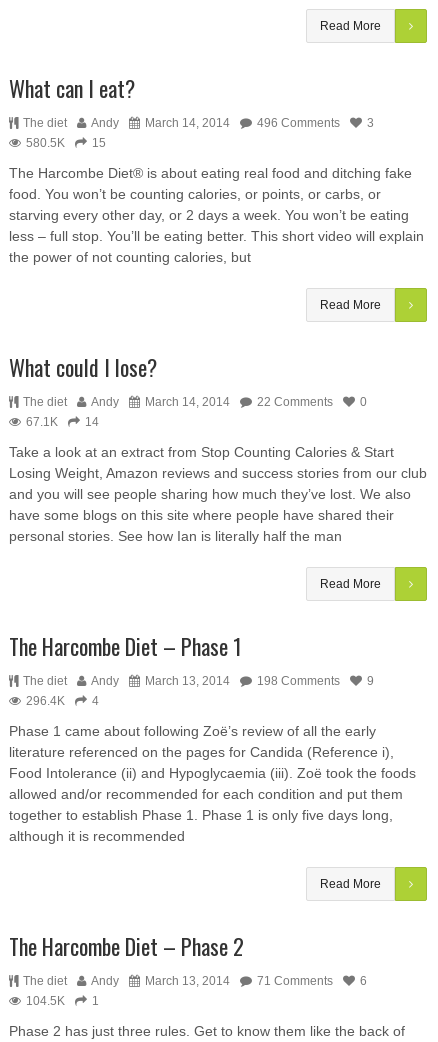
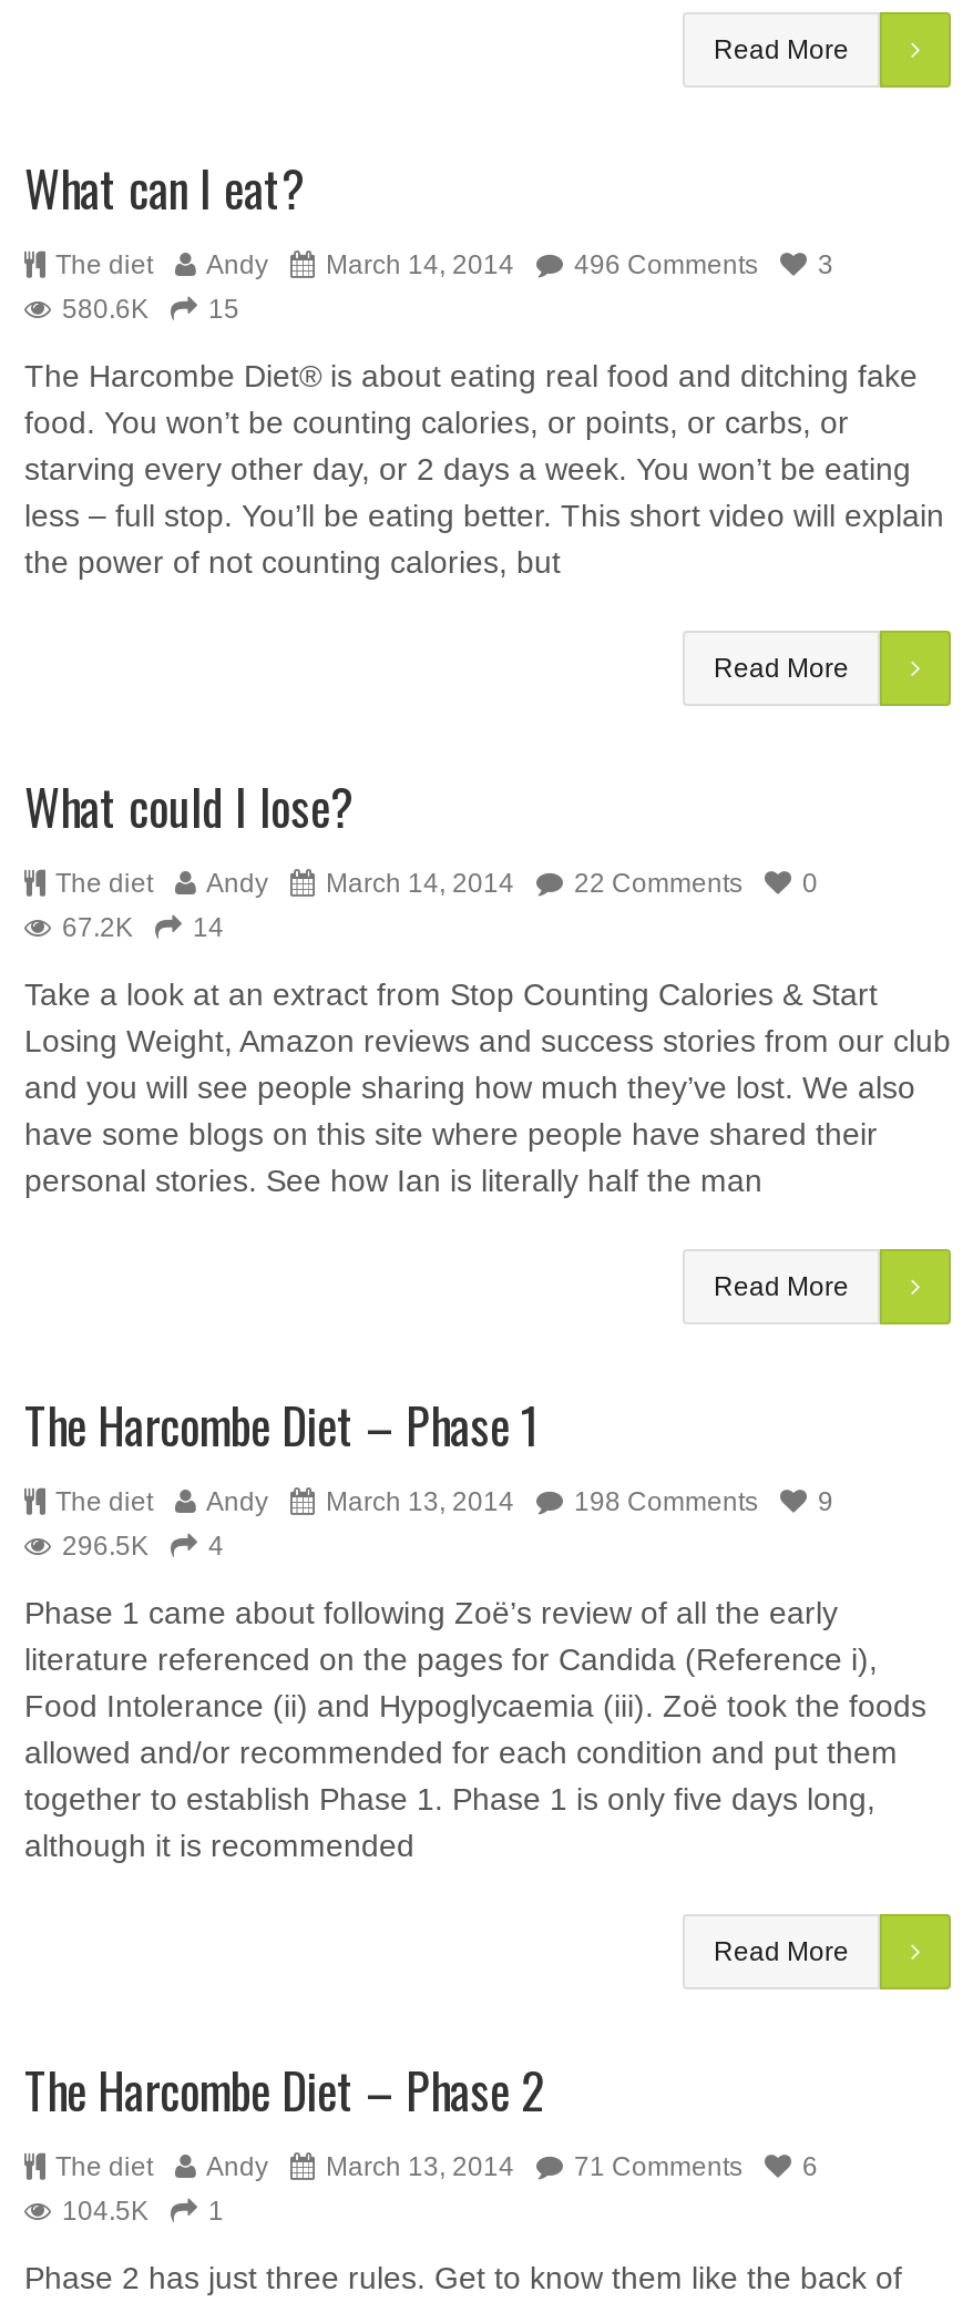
- 580.5K 15
+ 580.6K 15

- 67.1K 14
+ 67.2K 14

- 296.4K 4
+ 296.5K 4
